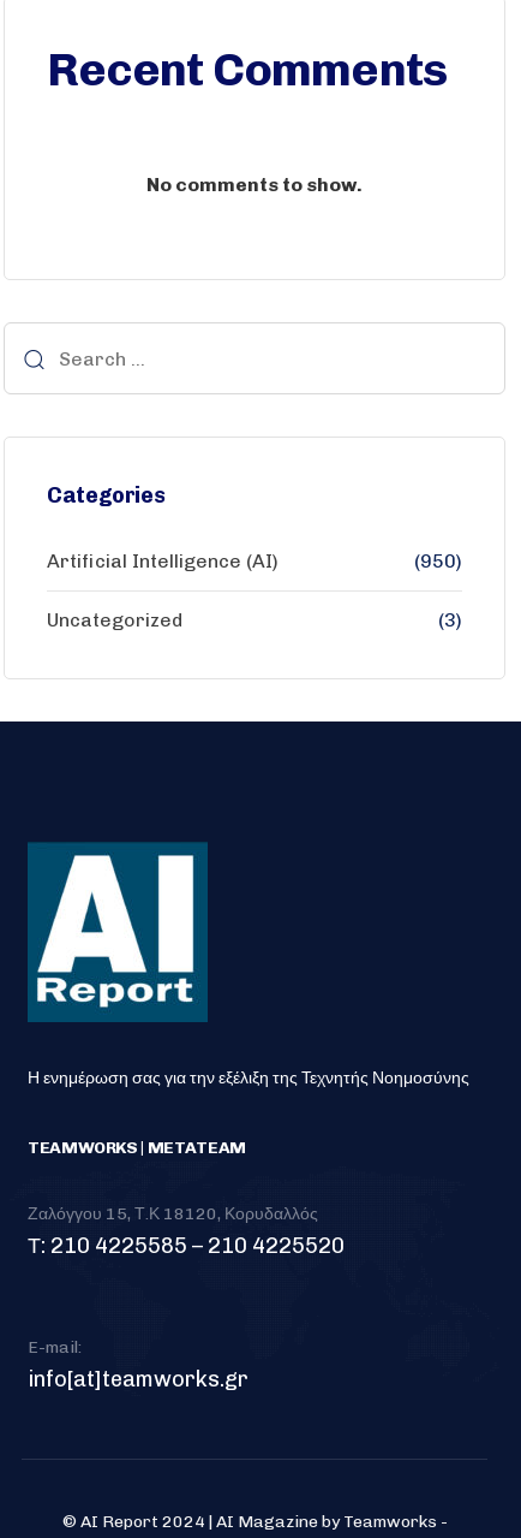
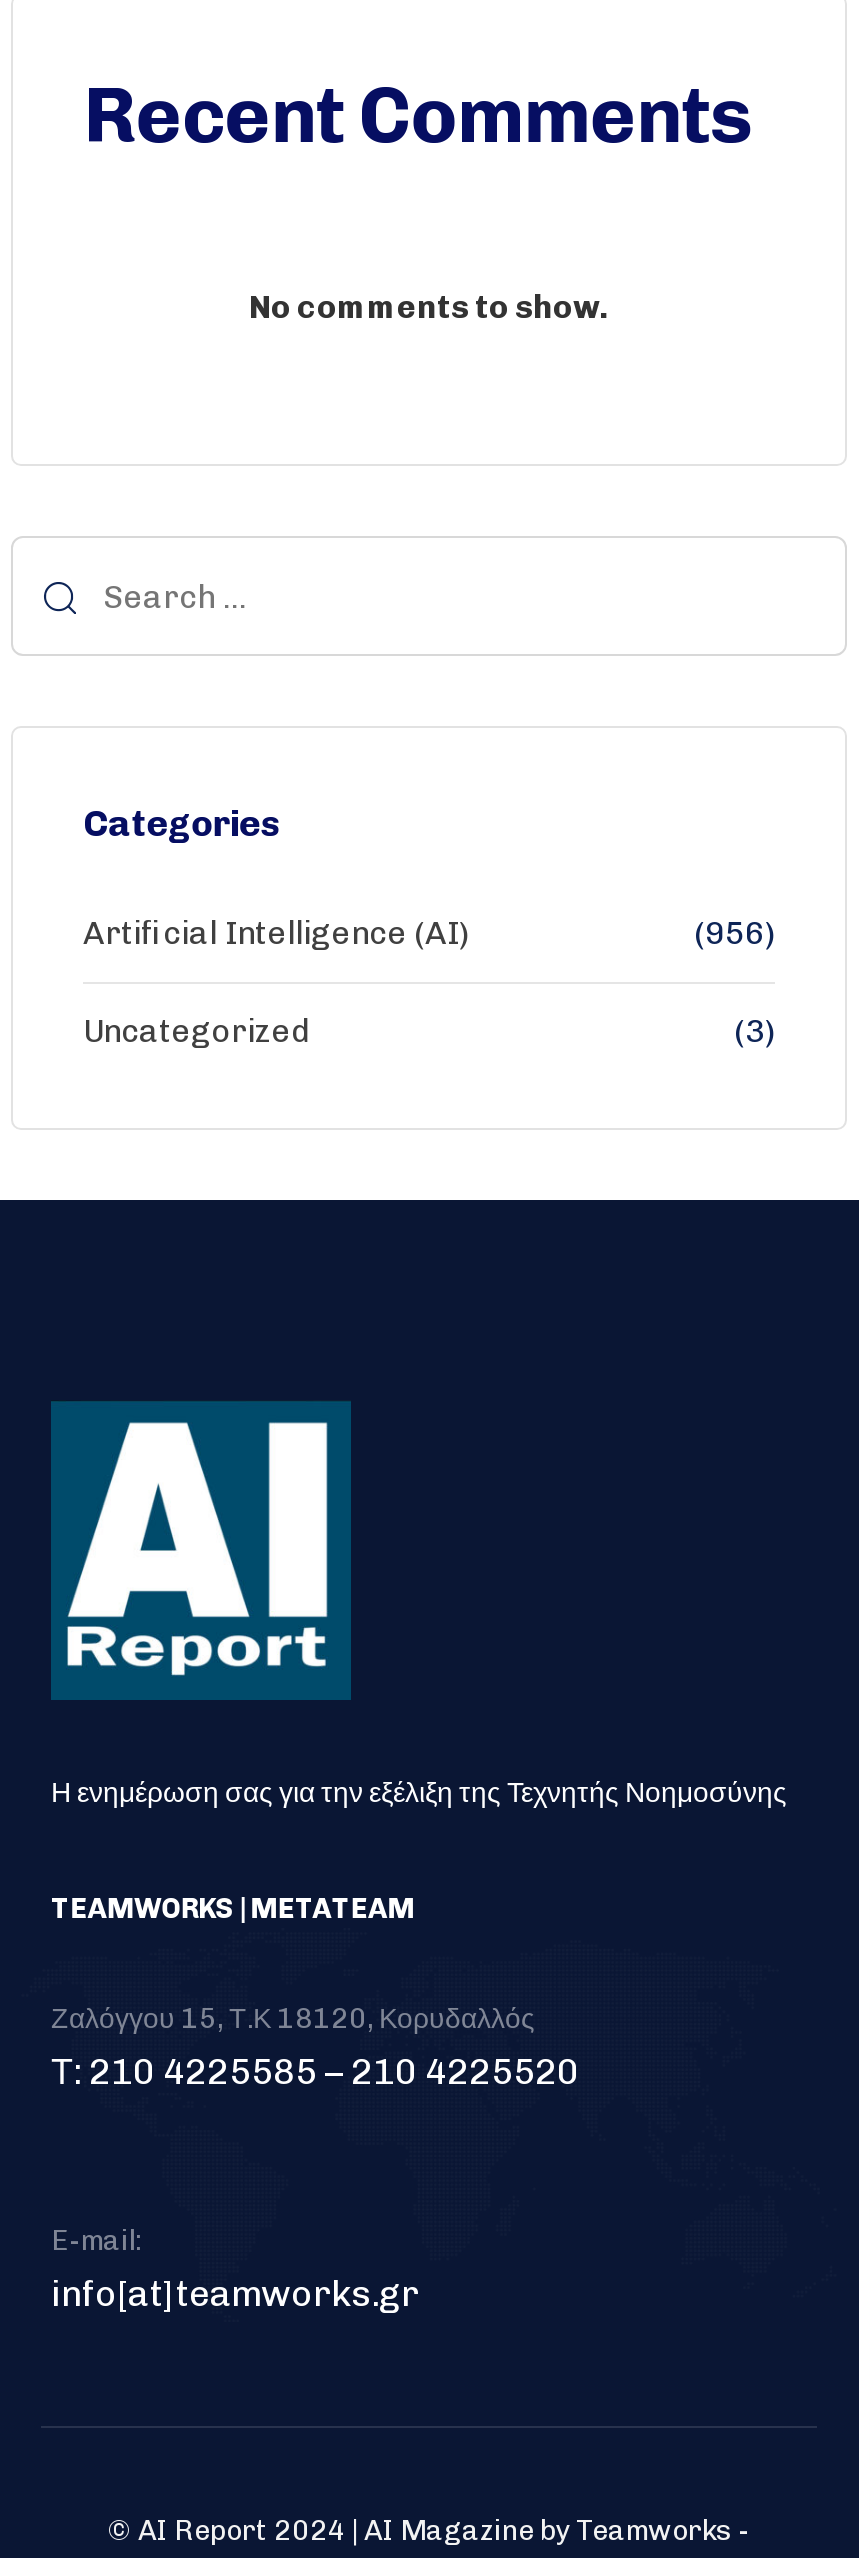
- (950)
+ (956)
